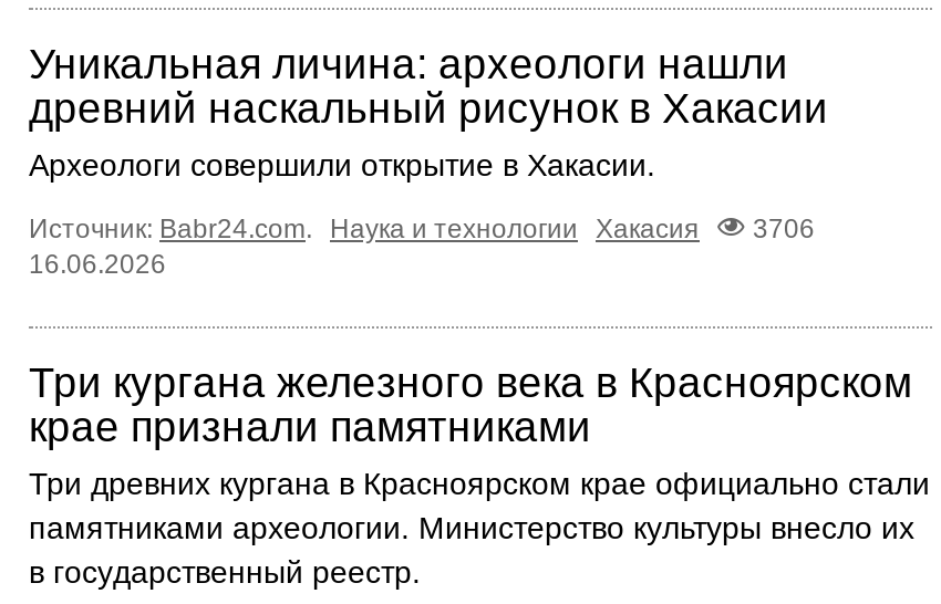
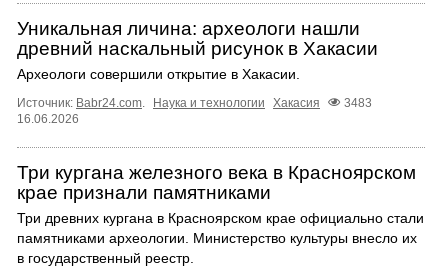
- Источник: Babr24.com. Наука и технологии Хакасия 3706
+ Источник: Babr24.com. Наука и технологии Хакасия 3483
